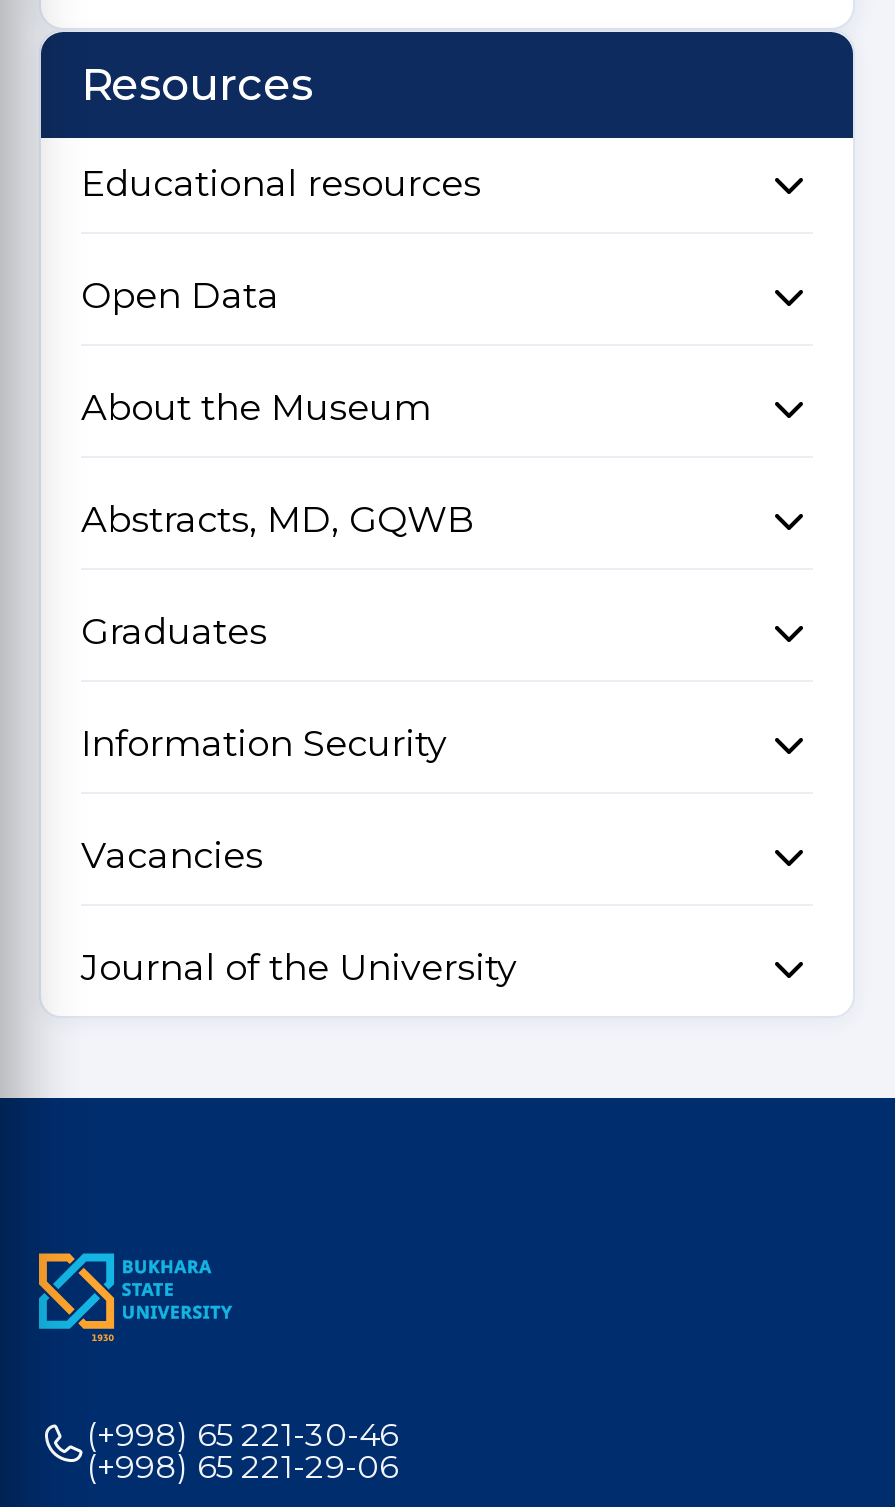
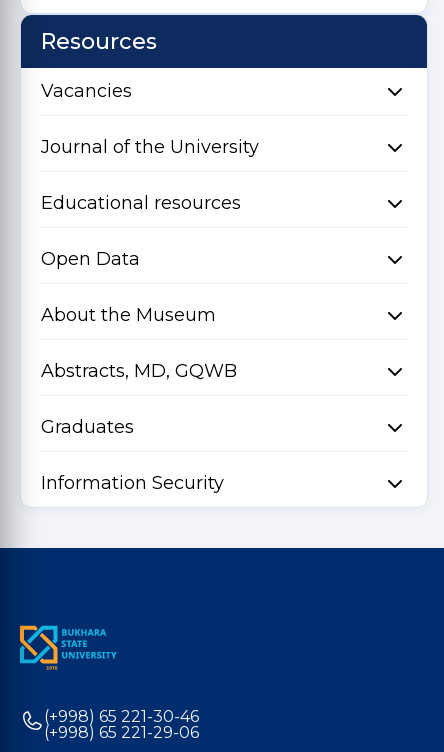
moved down: Educational resources | Open Data | About the Museum | Abstracts, MD, GQWB | Graduates | Information Security

moved up: Vacancies | Journal of the University
